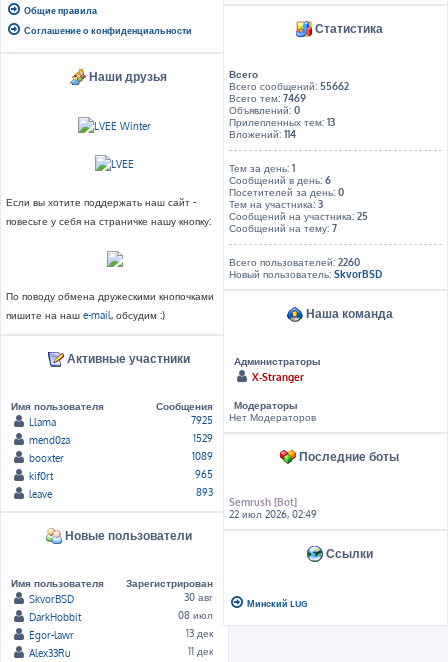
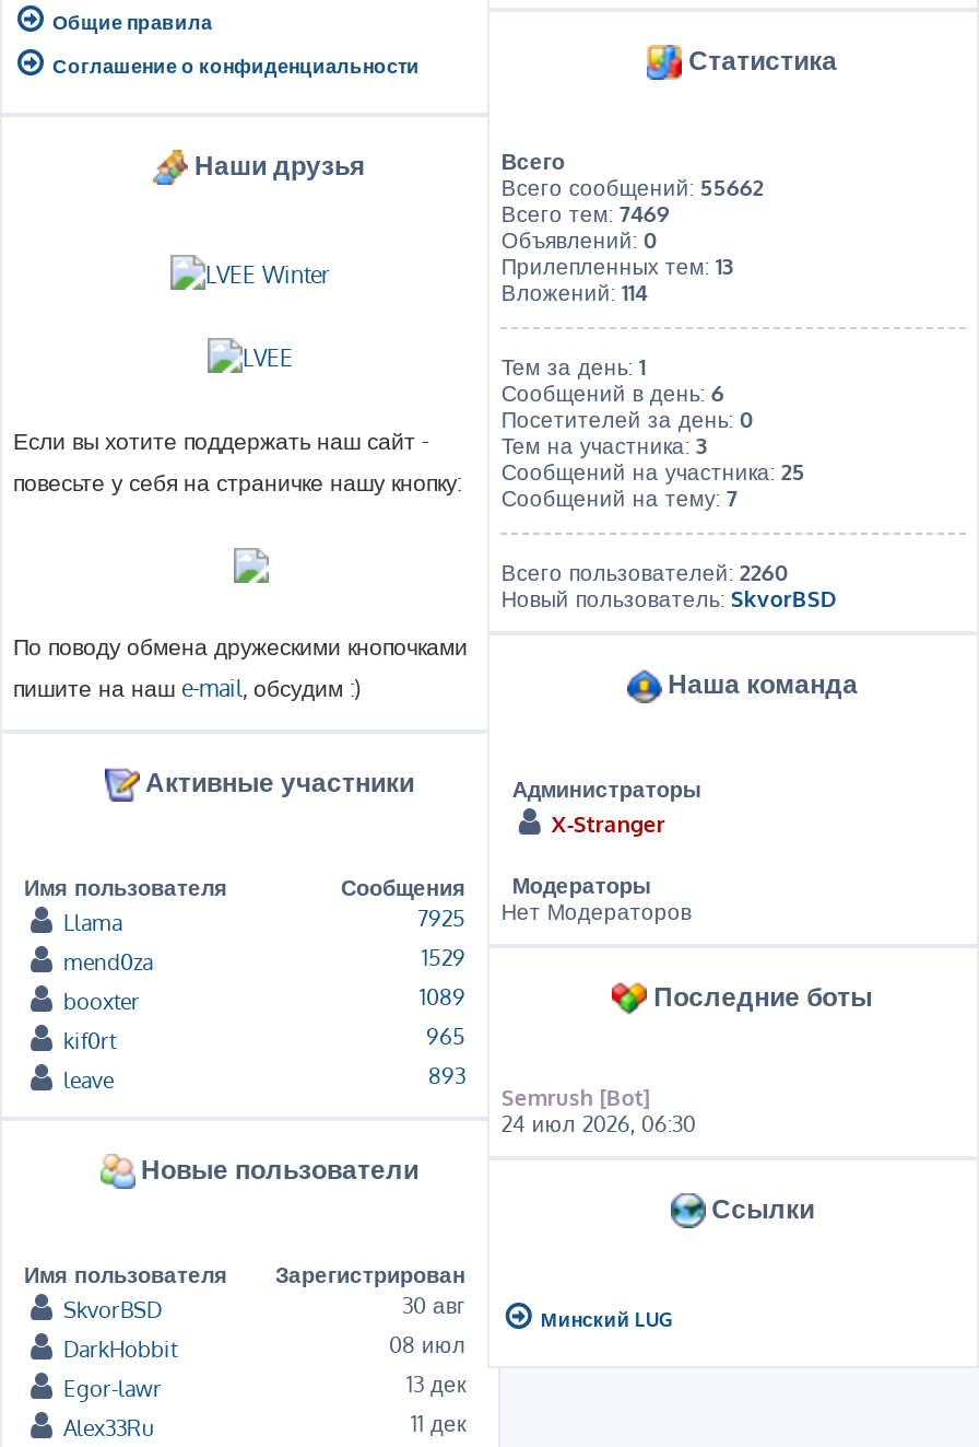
- 22 июл 2026, 02:49
+ 24 июл 2026, 06:30
